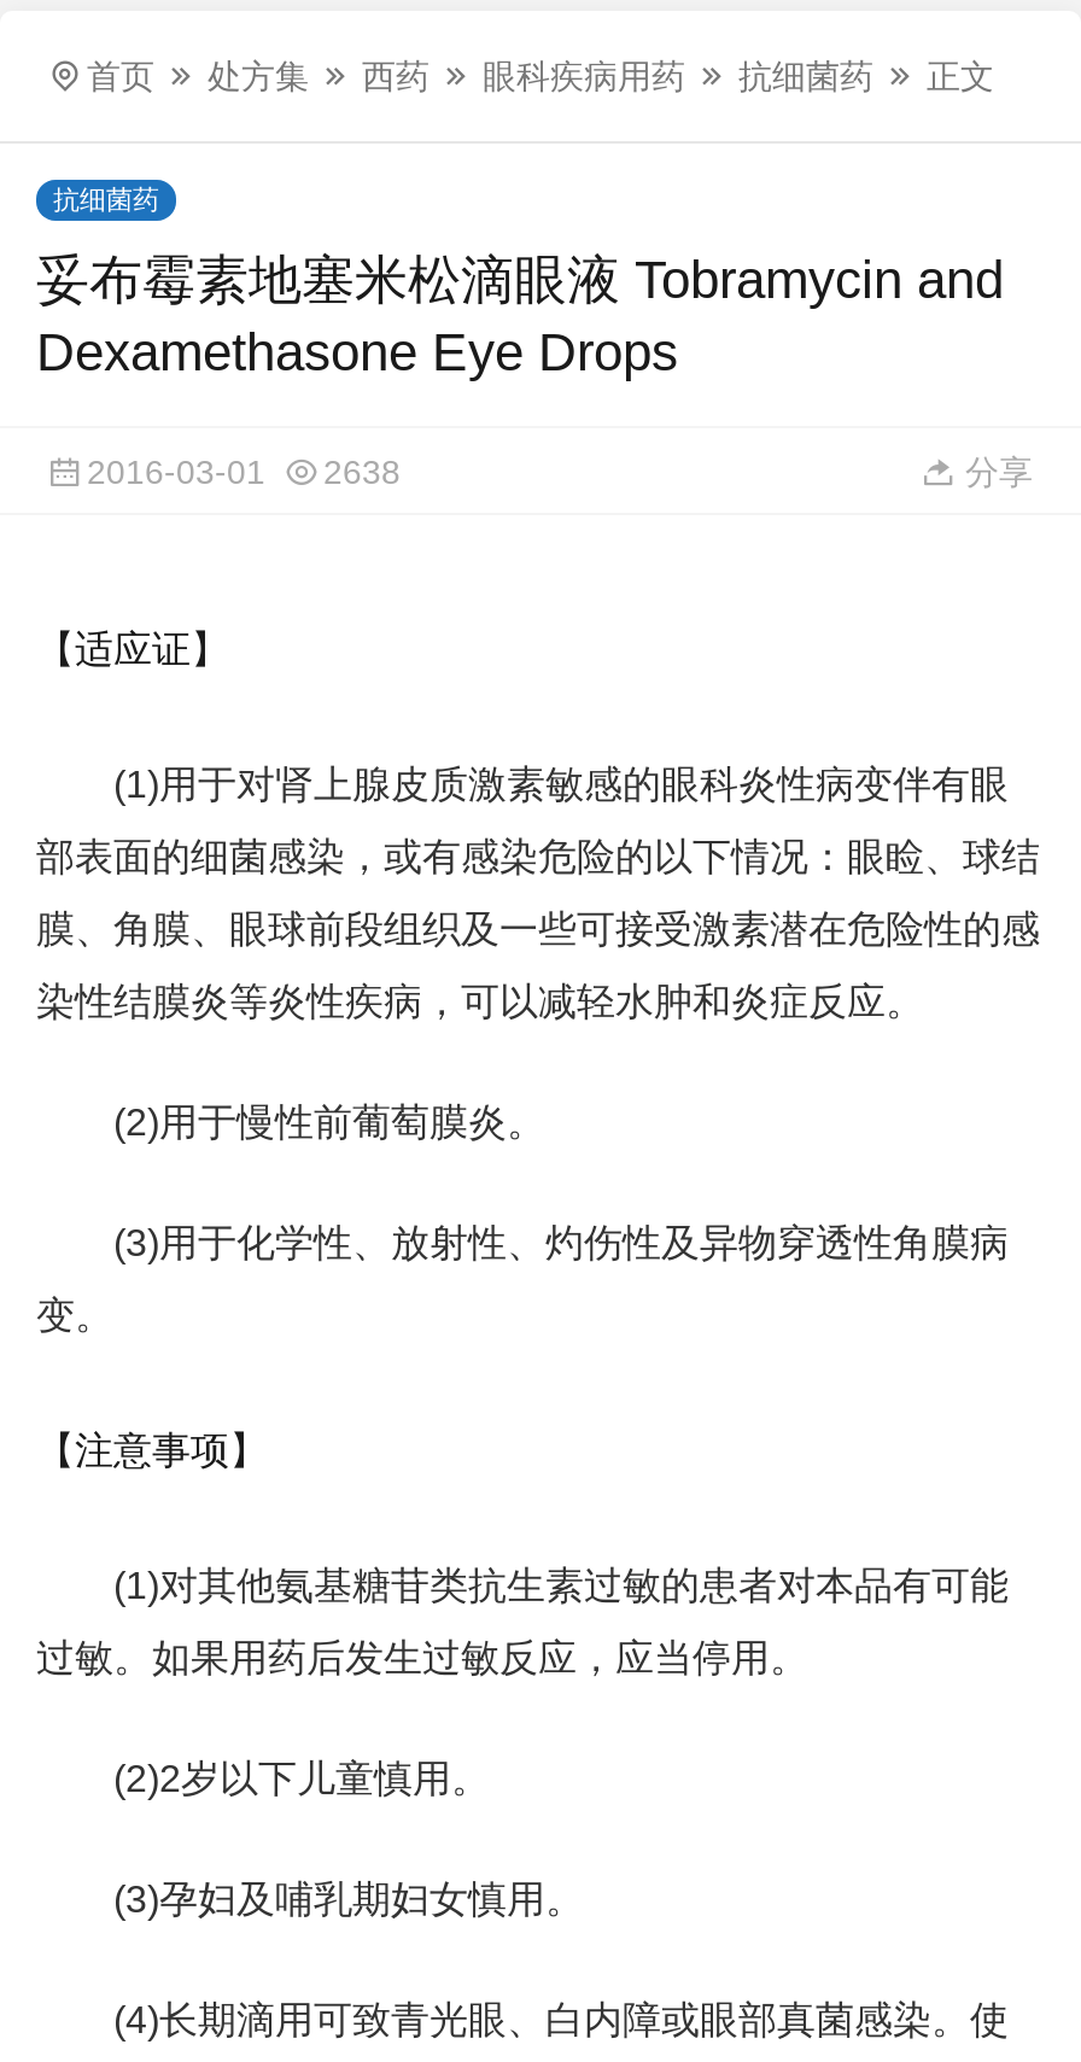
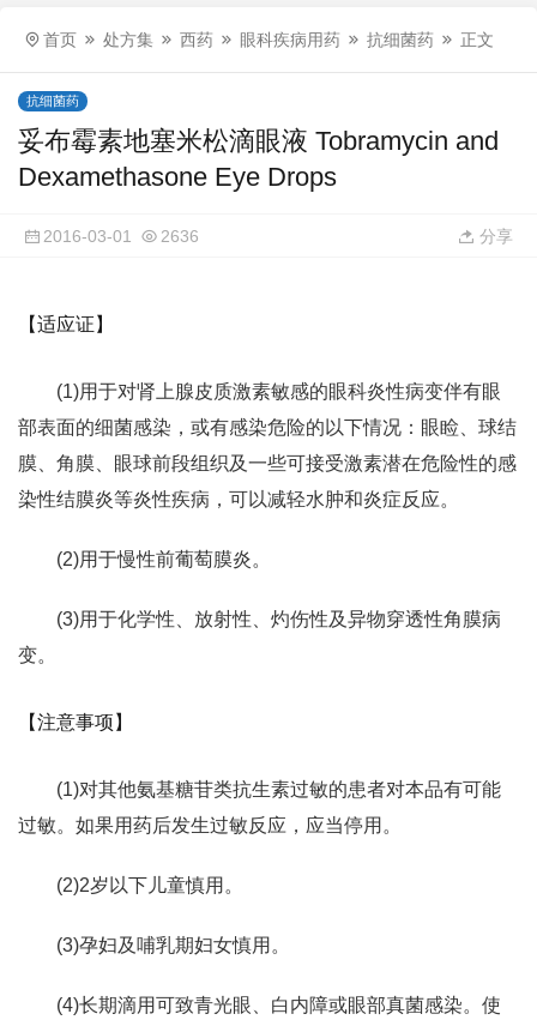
- 2016-03-01 2638
+ 2016-03-01 2636
